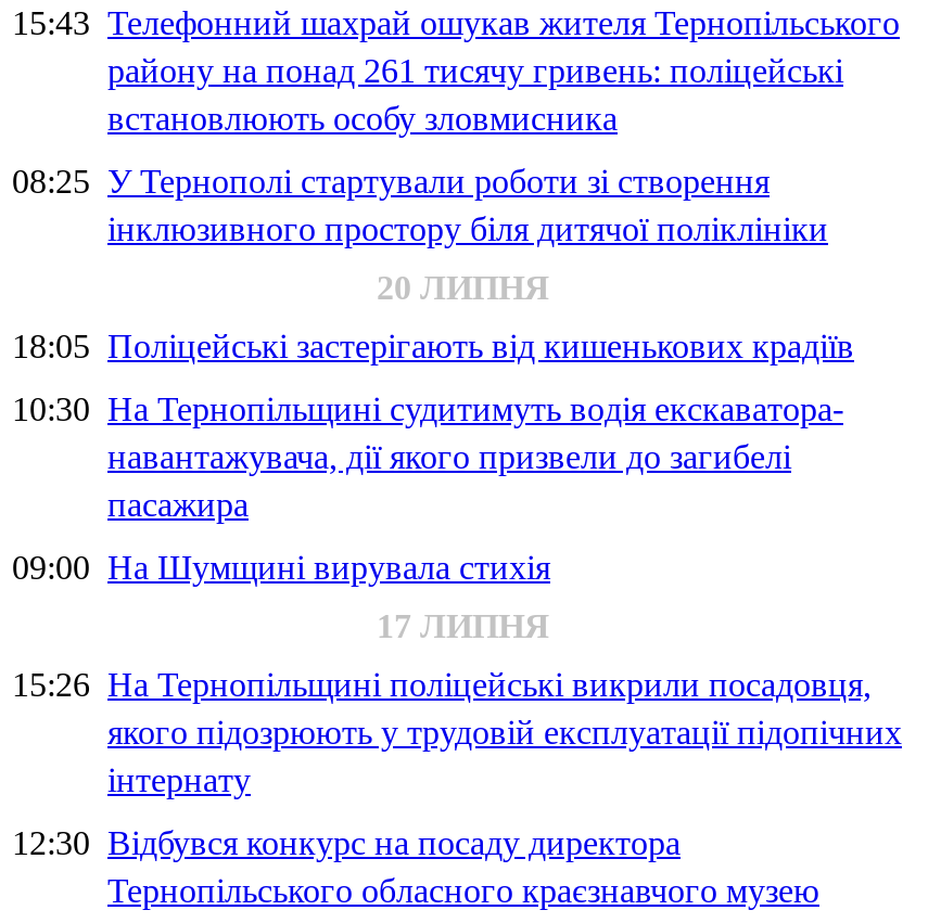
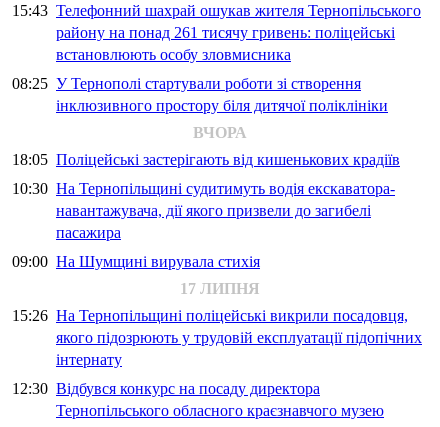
- 20 ЛИПНЯ
+ ВЧОРА
